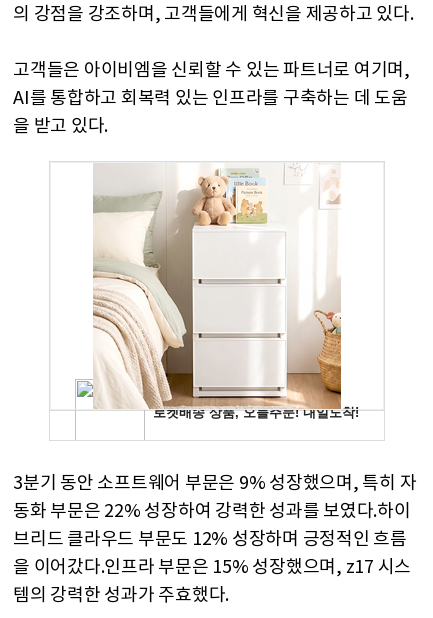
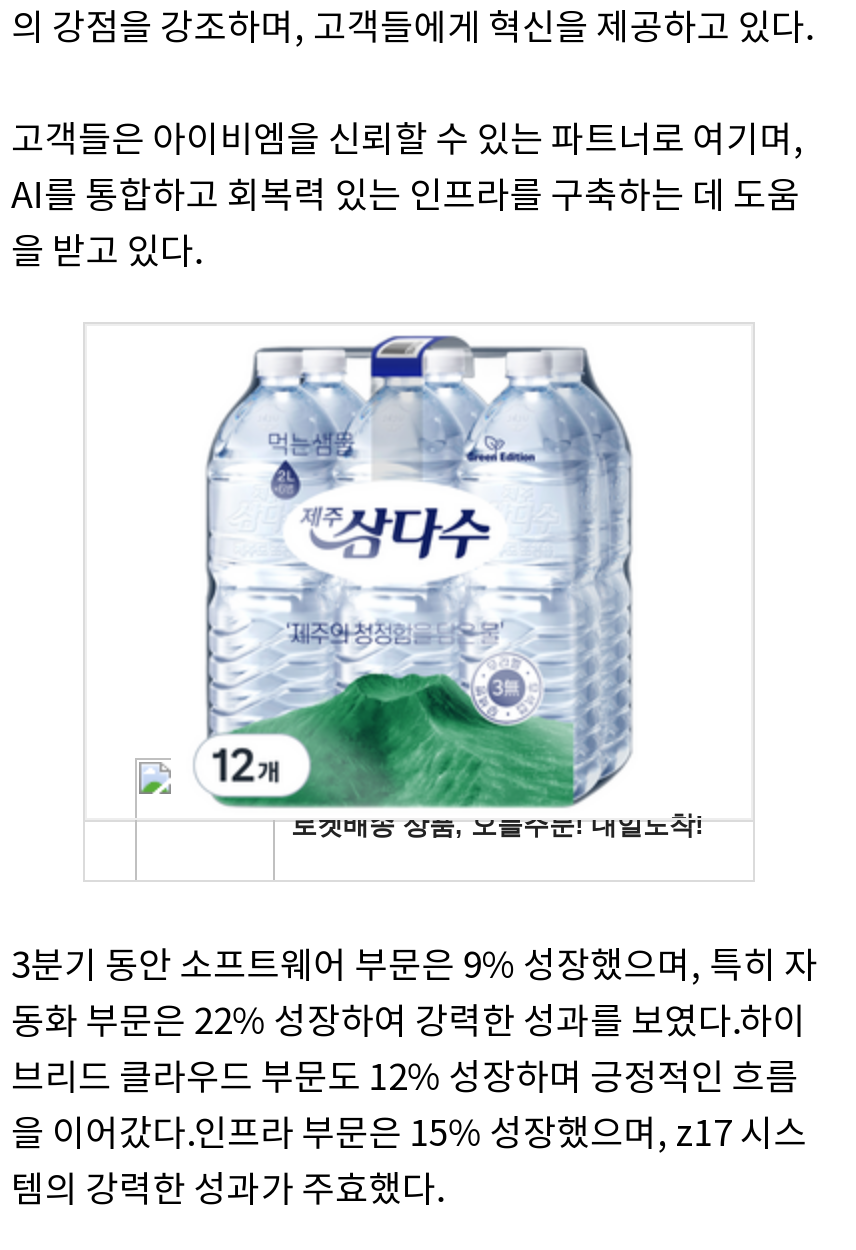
- [image]
+ [image]
